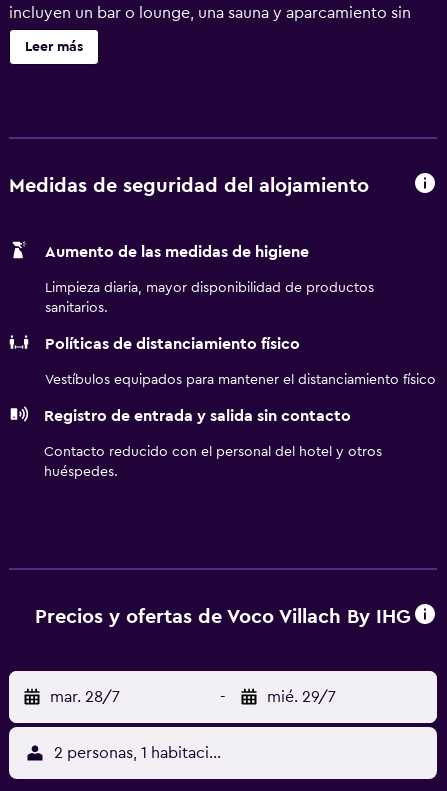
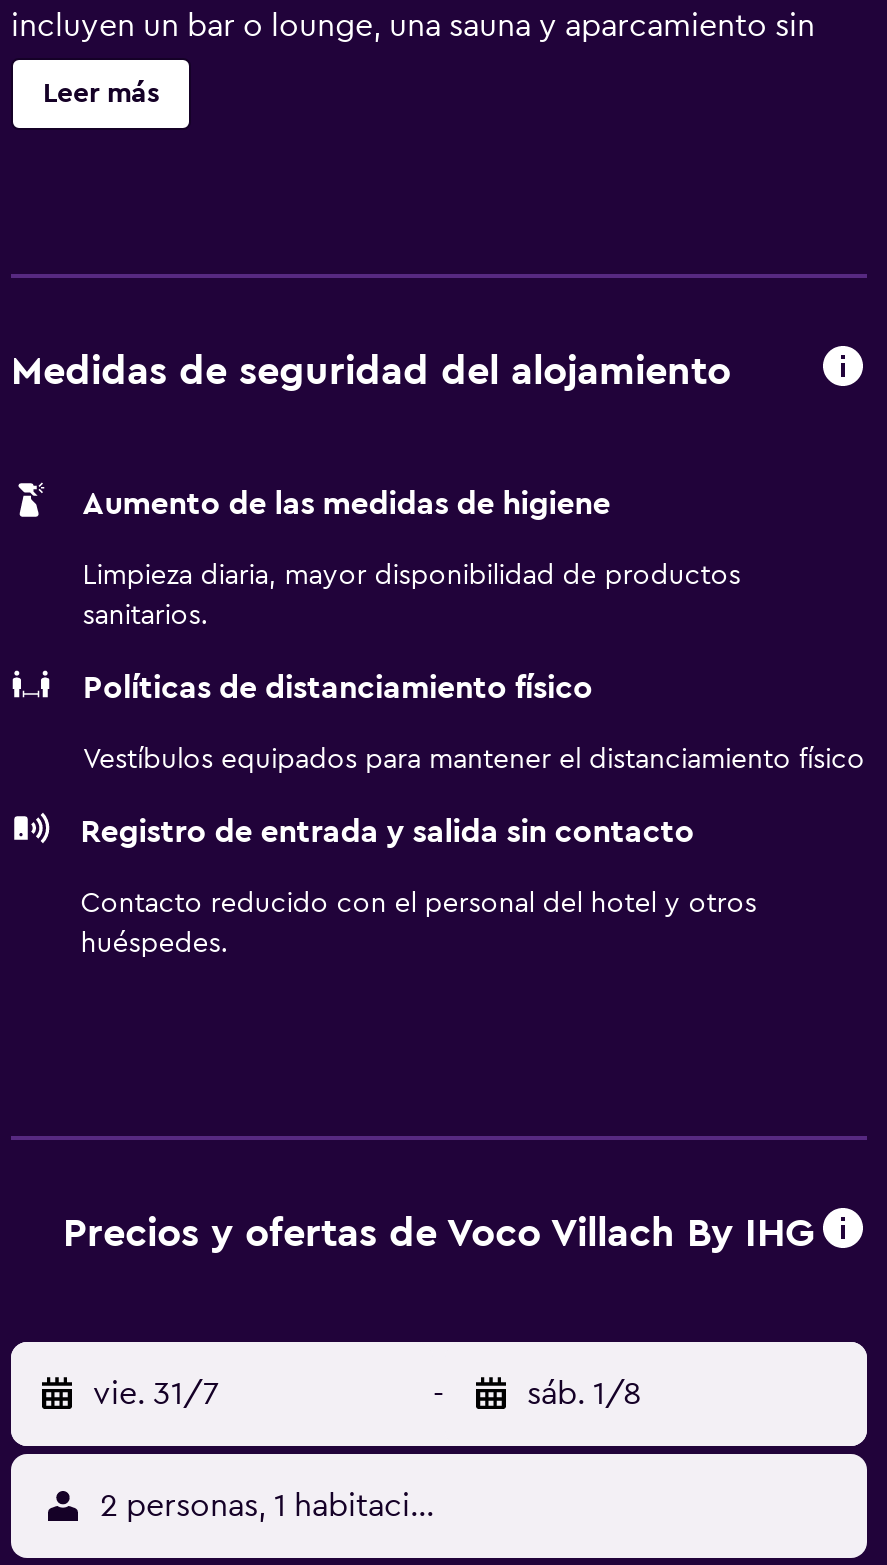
- mar. 28/7
+ vie. 31/7

- mié. 29/7
+ sáb. 1/8
